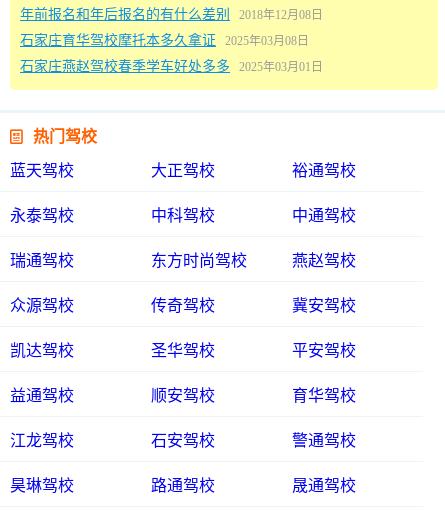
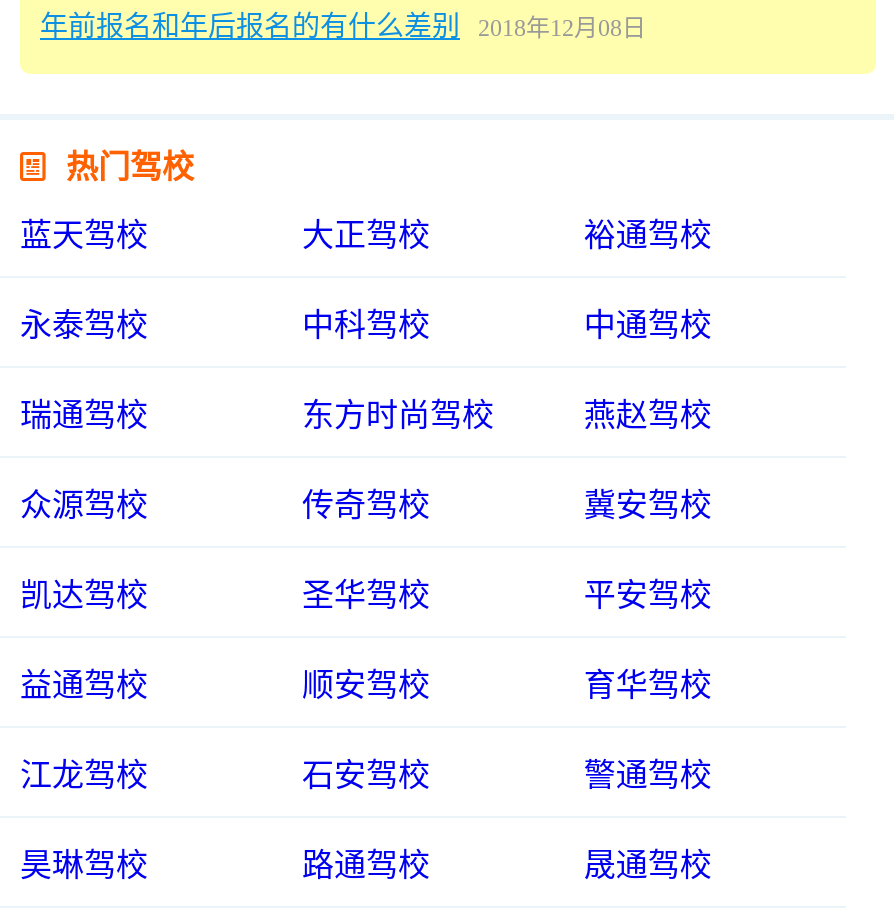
- 石家庄育华驾校摩托本多久拿证
- 2025年03月08日
- 石家庄燕赵驾校春季学车好处多多
- 2025年03月01日
